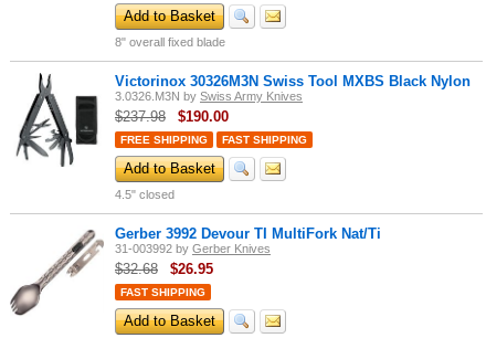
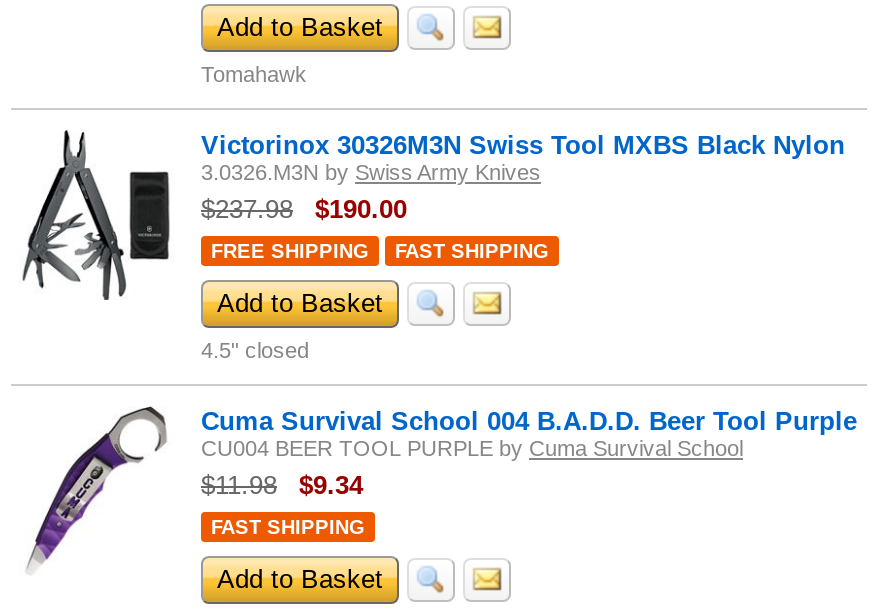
- 8" overall fixed blade
+ Tomahawk

- [image]
- Gerber 3992 Devour TI MultiFork Nat/Ti
- 31-003992 by Gerber Knives
- $32.68
- $26.95
+ [image]
+ Cuma Survival School 004 B.A.D.D. Beer Tool Purple
+ CU004 BEER TOOL PURPLE by Cuma Survival School
+ $11.98
+ $9.34
